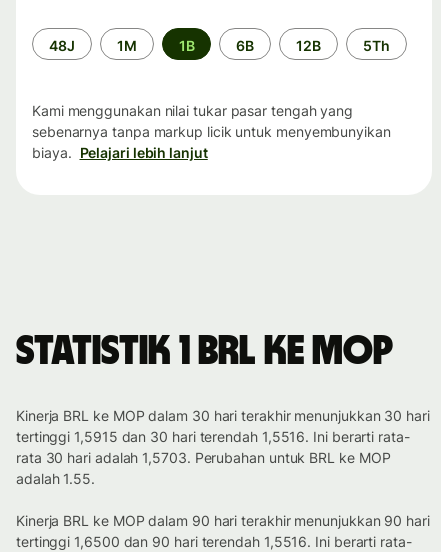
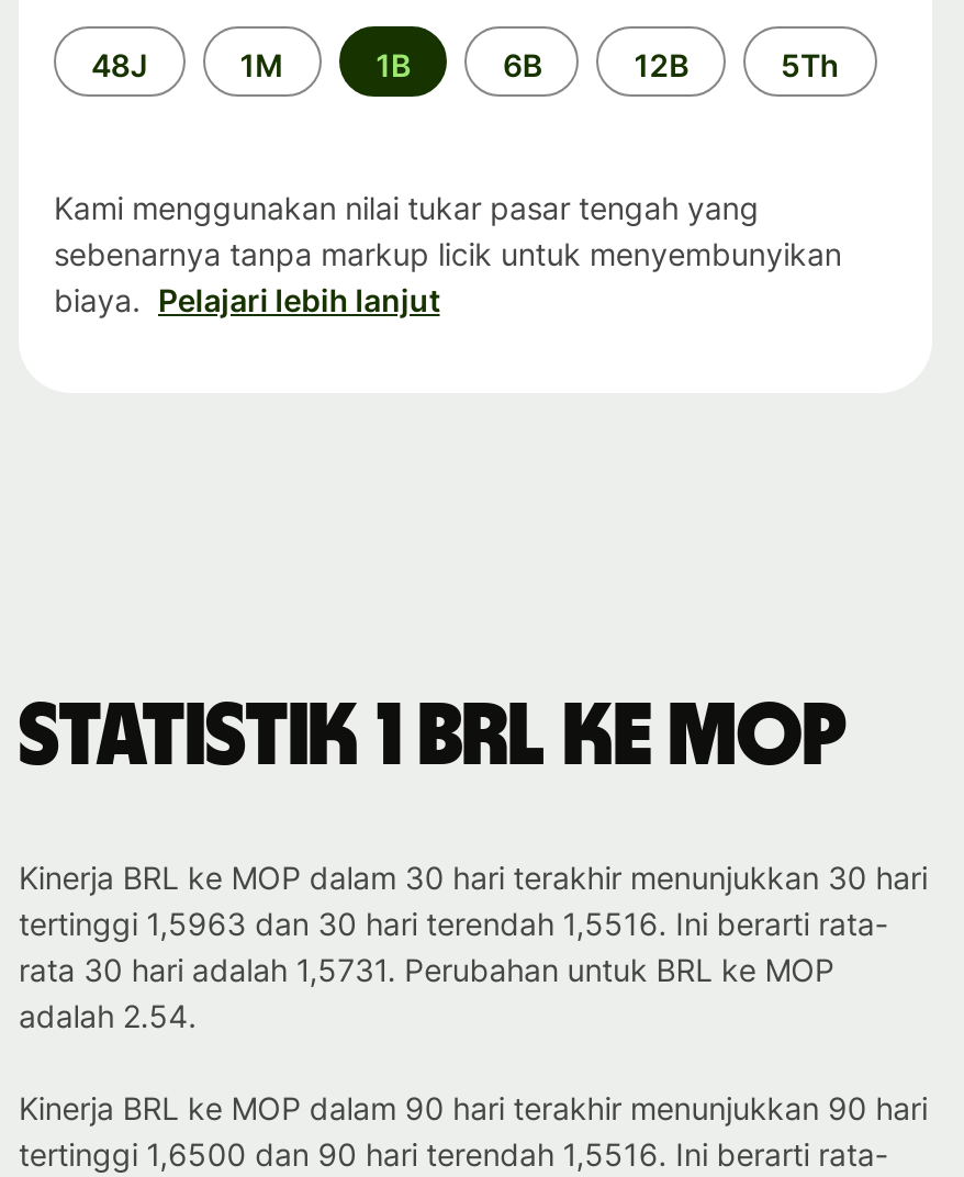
- tertinggi 1,5915 dan 30 hari terendah 1,5516. Ini berarti rata-
+ tertinggi 1,5963 dan 30 hari terendah 1,5516. Ini berarti rata-

- rata 30 hari adalah 1,5703. Perubahan untuk BRL ke MOP
+ rata 30 hari adalah 1,5731. Perubahan untuk BRL ke MOP

- adalah 1.55.
+ adalah 2.54.
